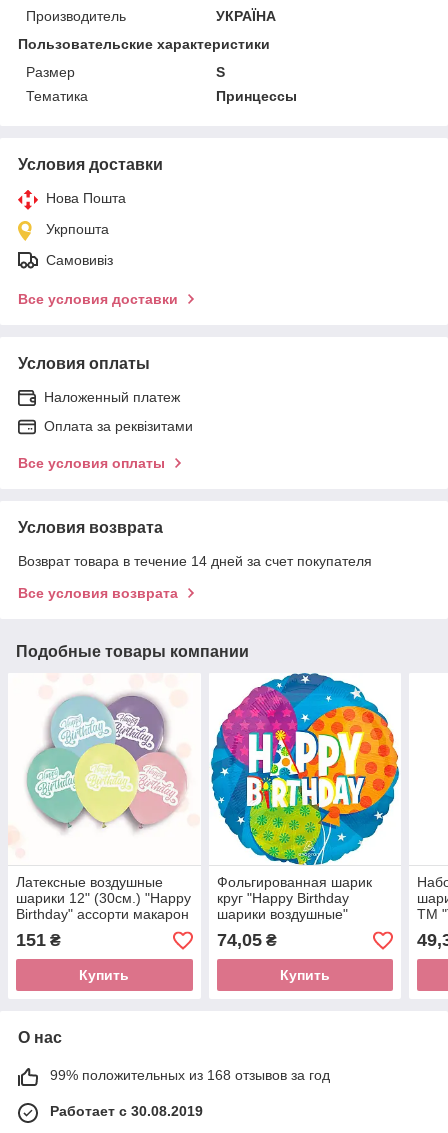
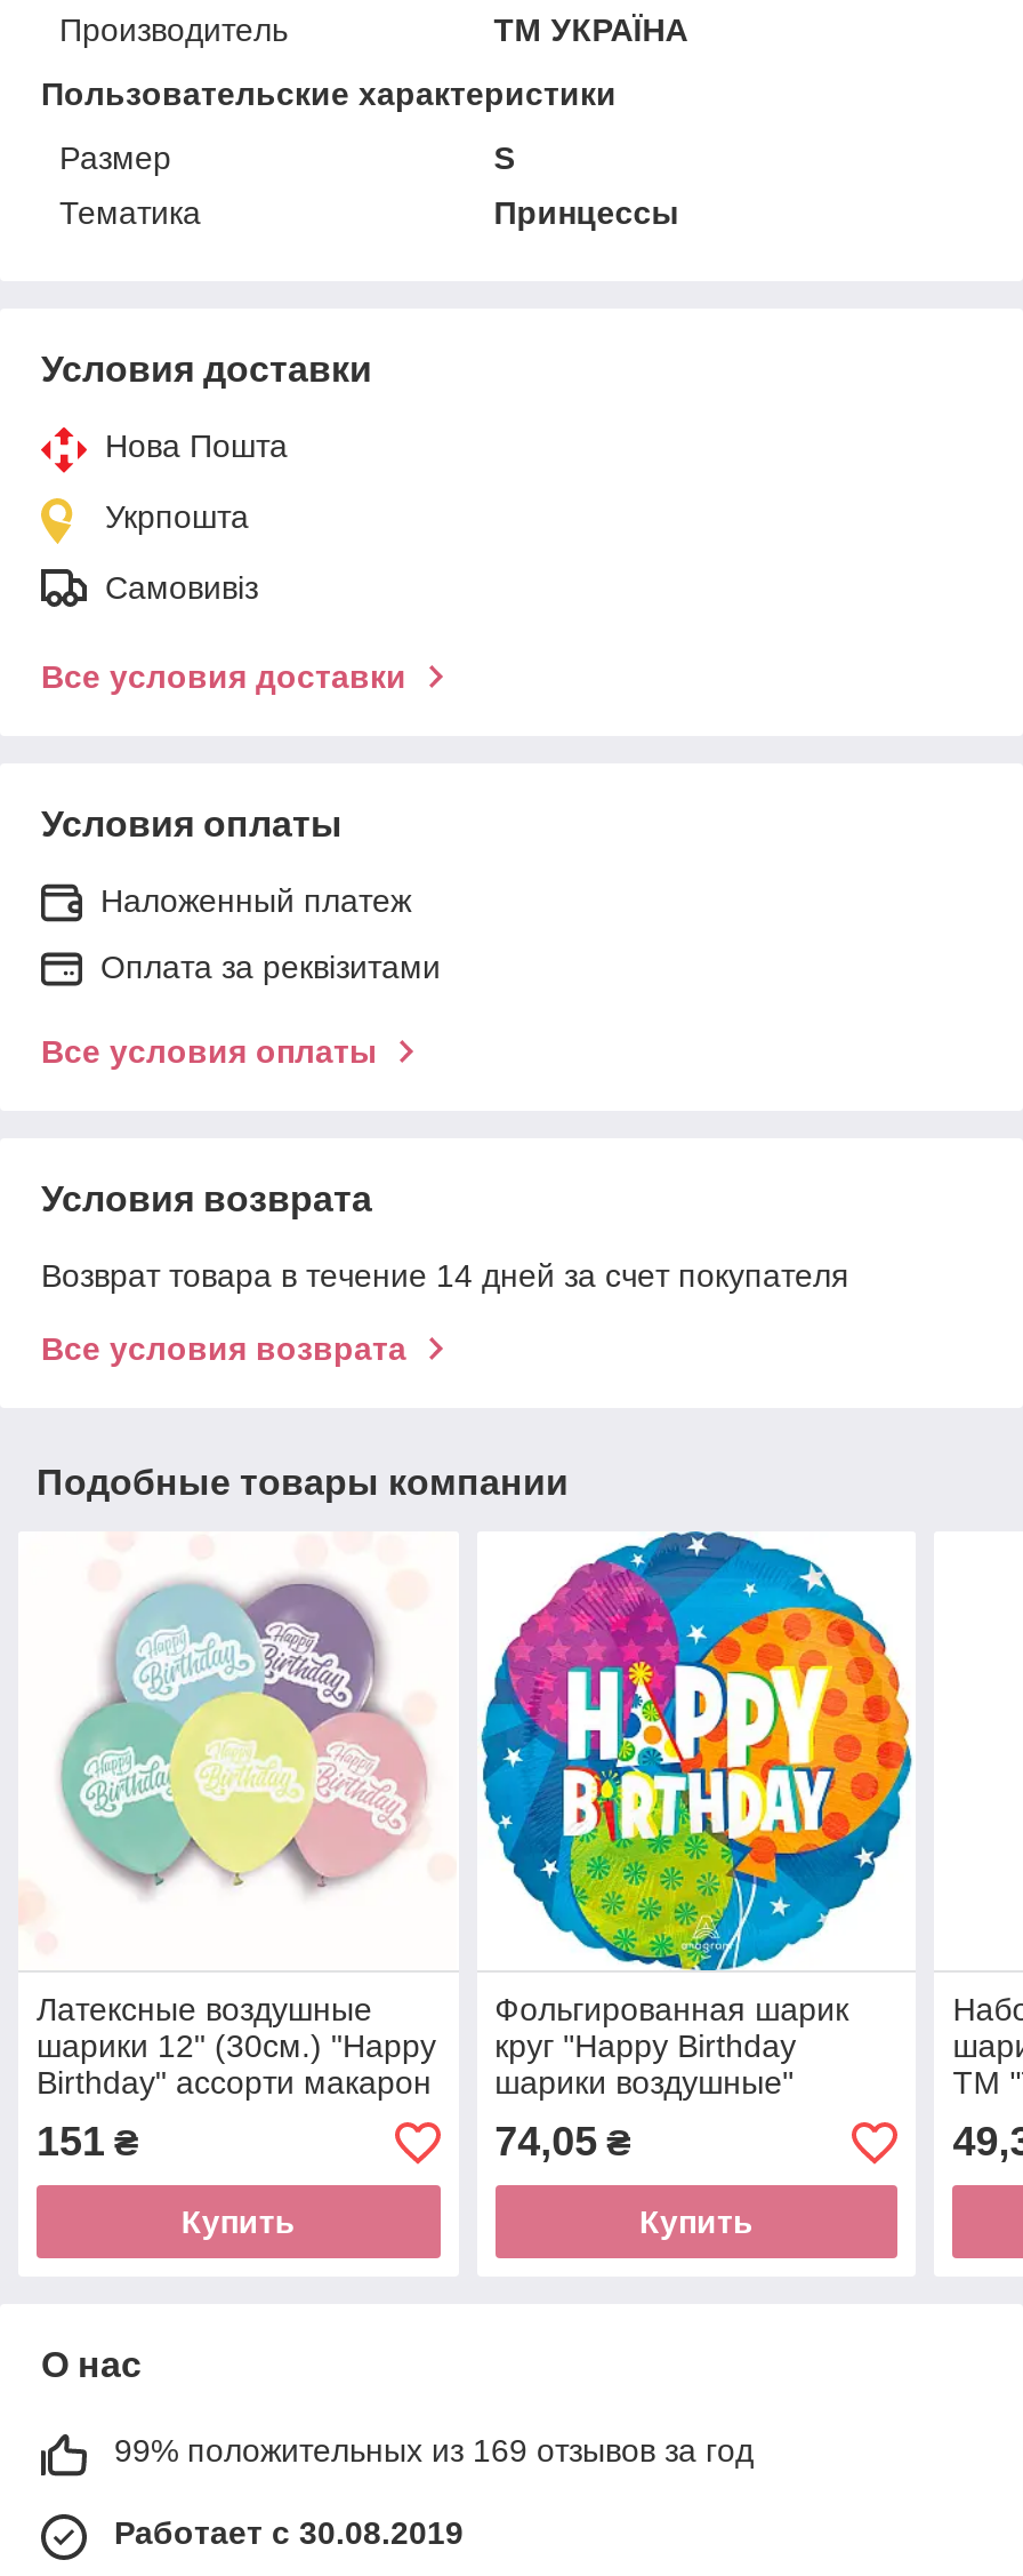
- УКРАЇНА
+ ТМ УКРАЇНА

- 99% положительных из 168 отзывов за год
+ 99% положительных из 169 отзывов за год
